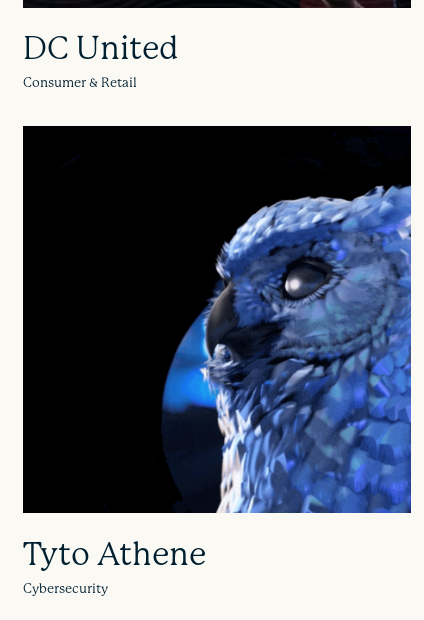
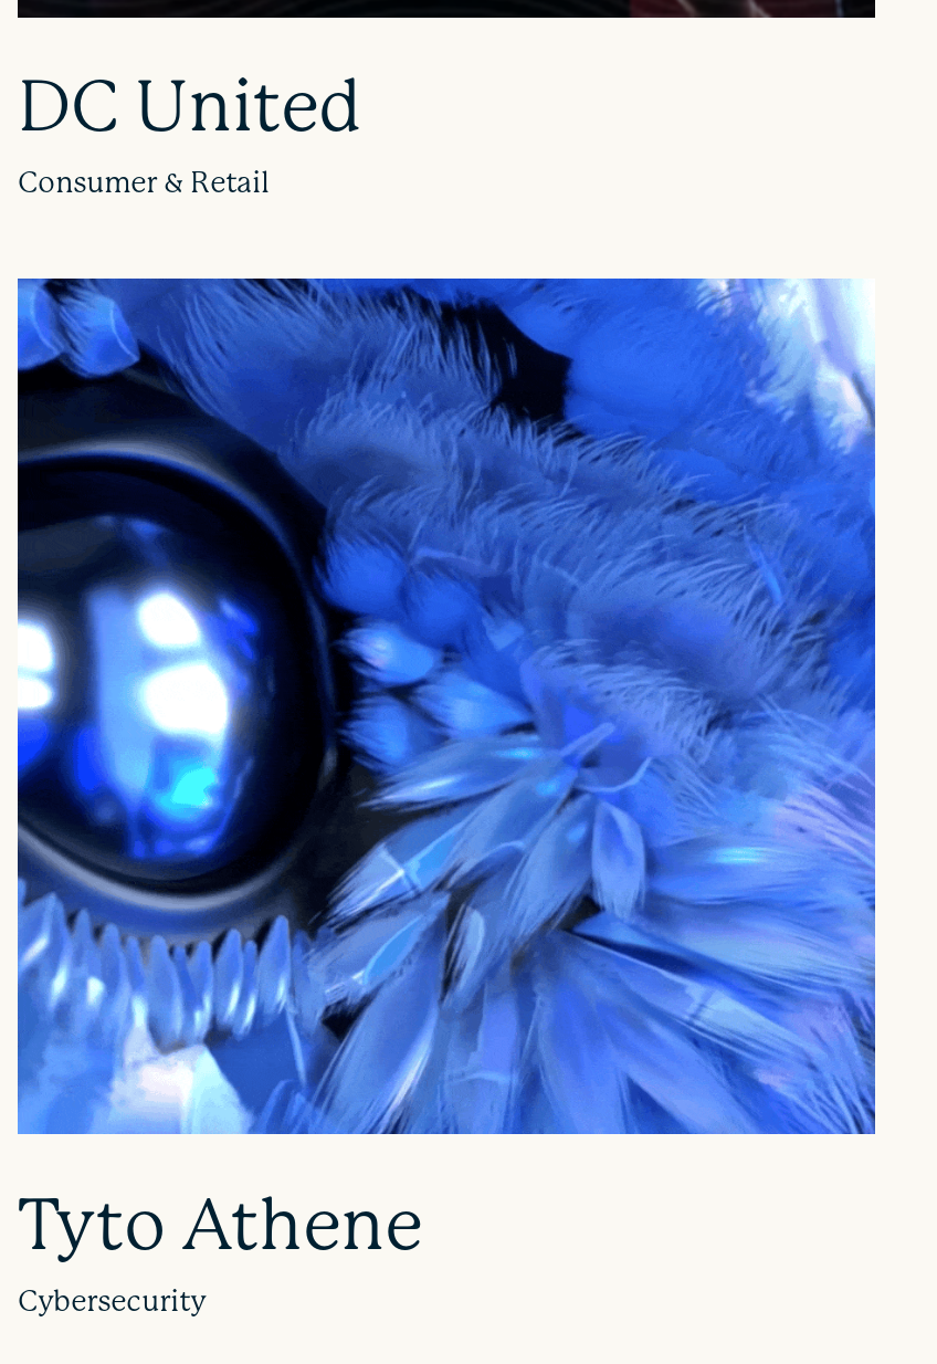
- [image]
+ [image]
